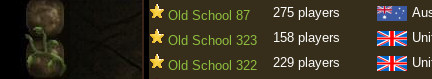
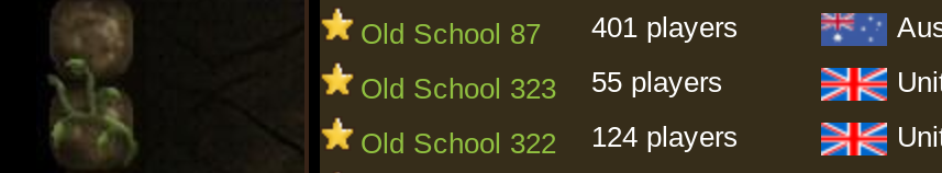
- Old School 87 275 players
+ Old School 87 401 players

- Old School 323 158 players
+ Old School 323 55 players

- Old School 322 229 players
+ Old School 322 124 players
